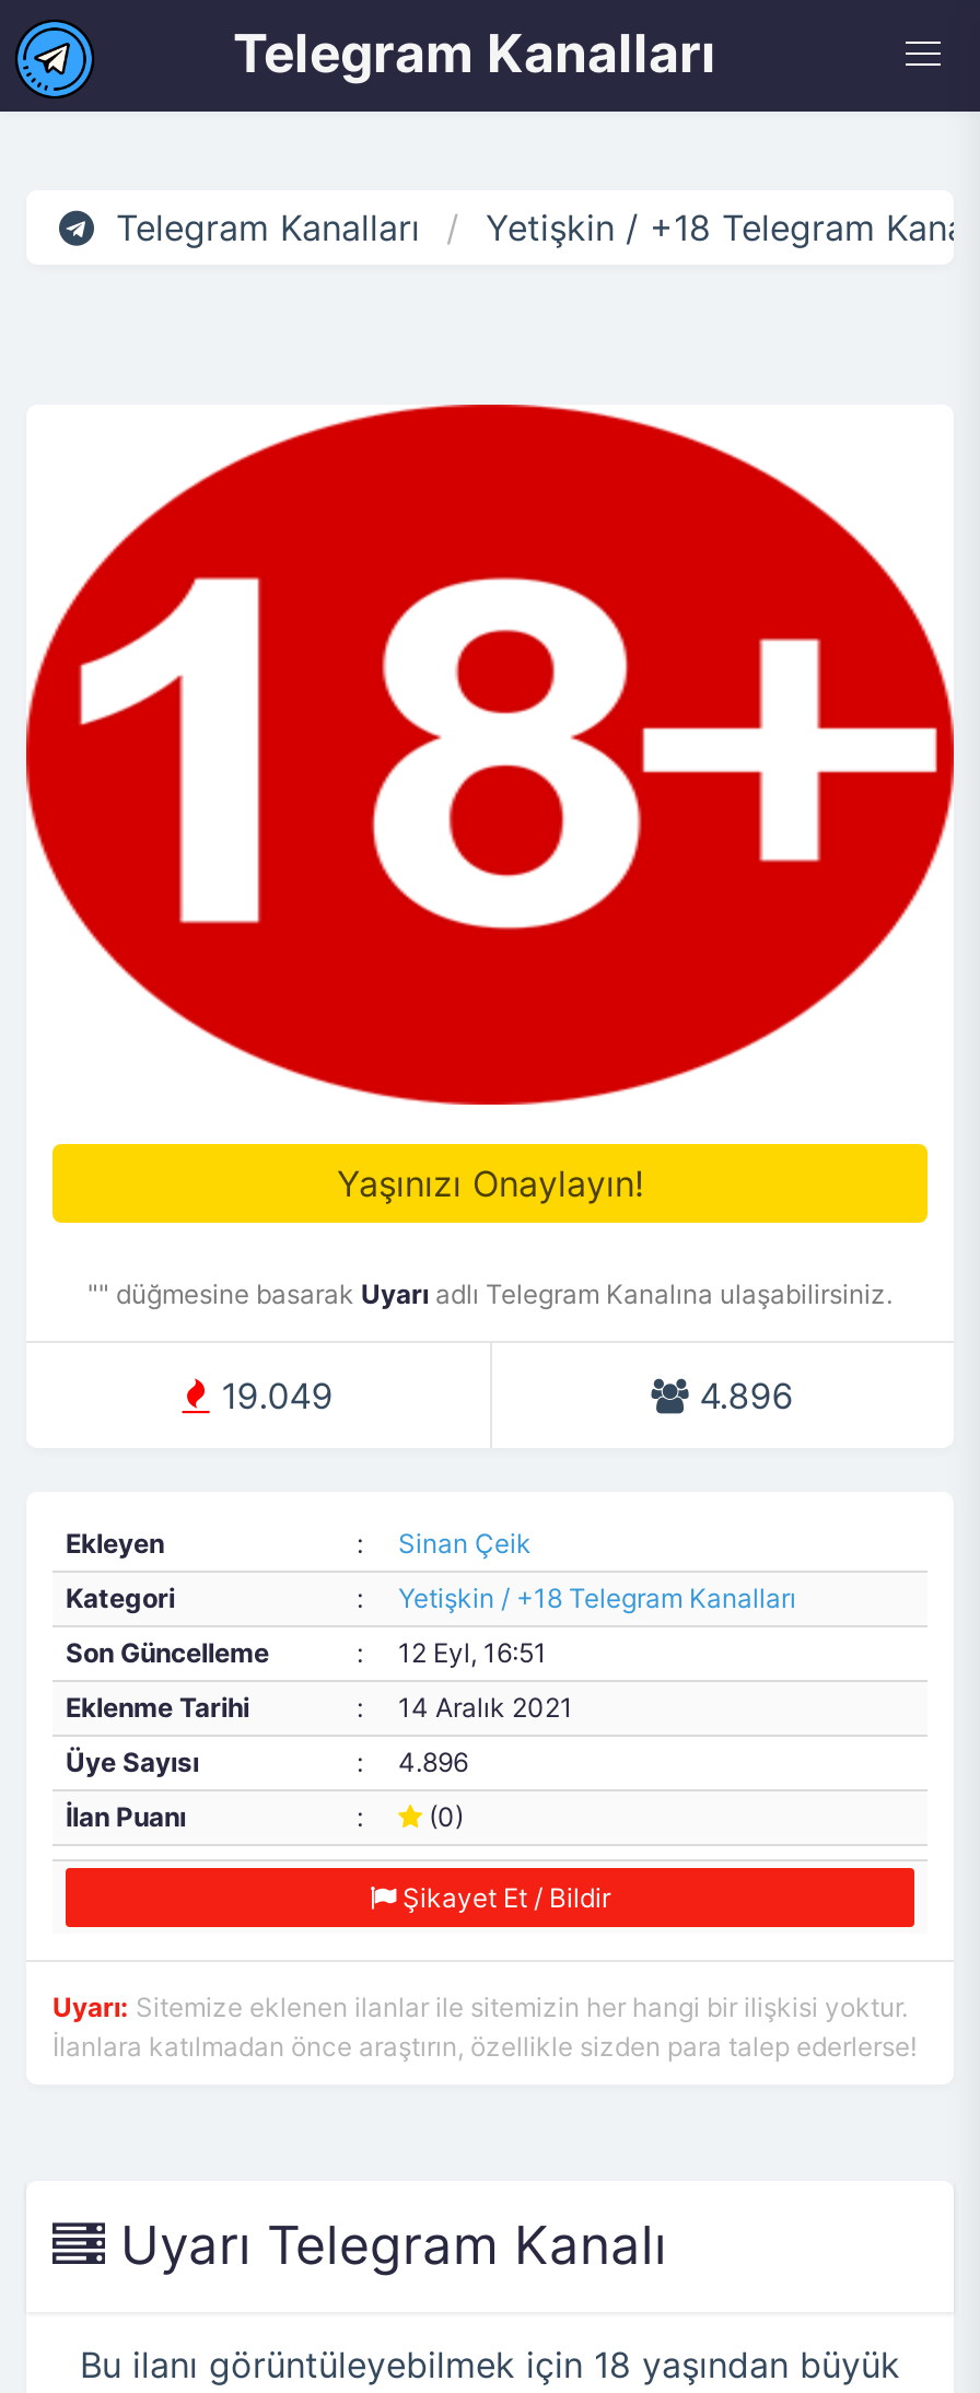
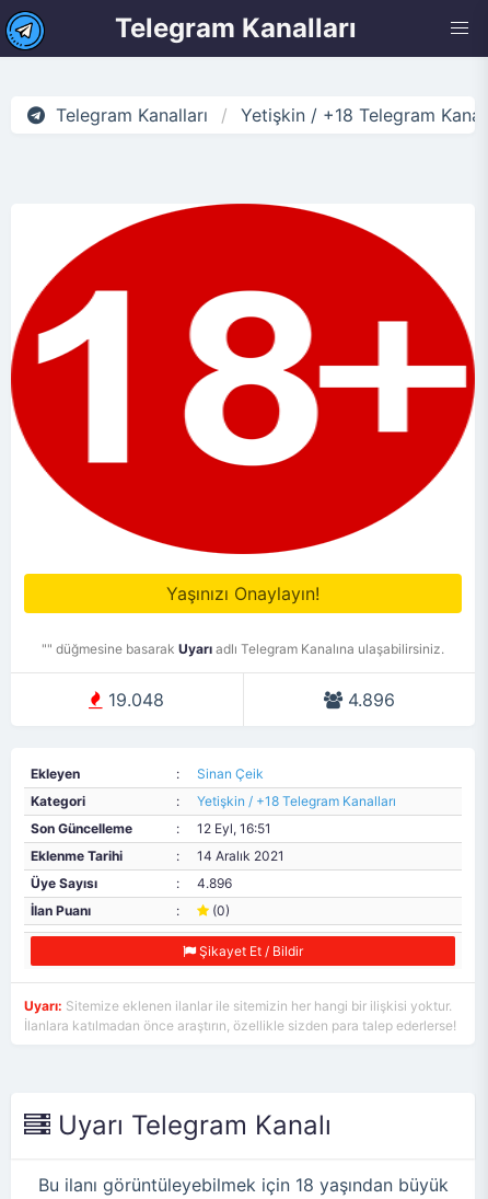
- 19.049
+ 19.048
